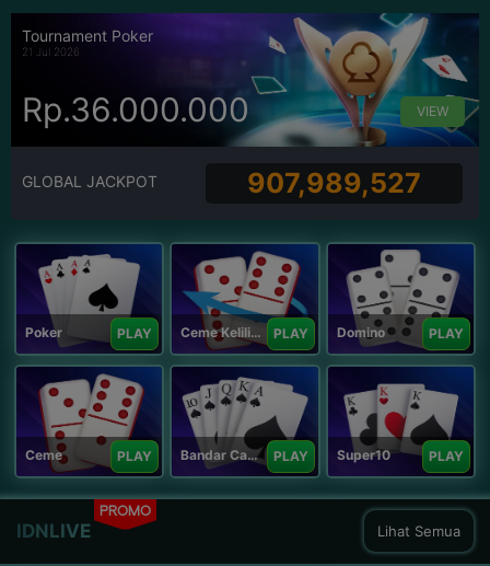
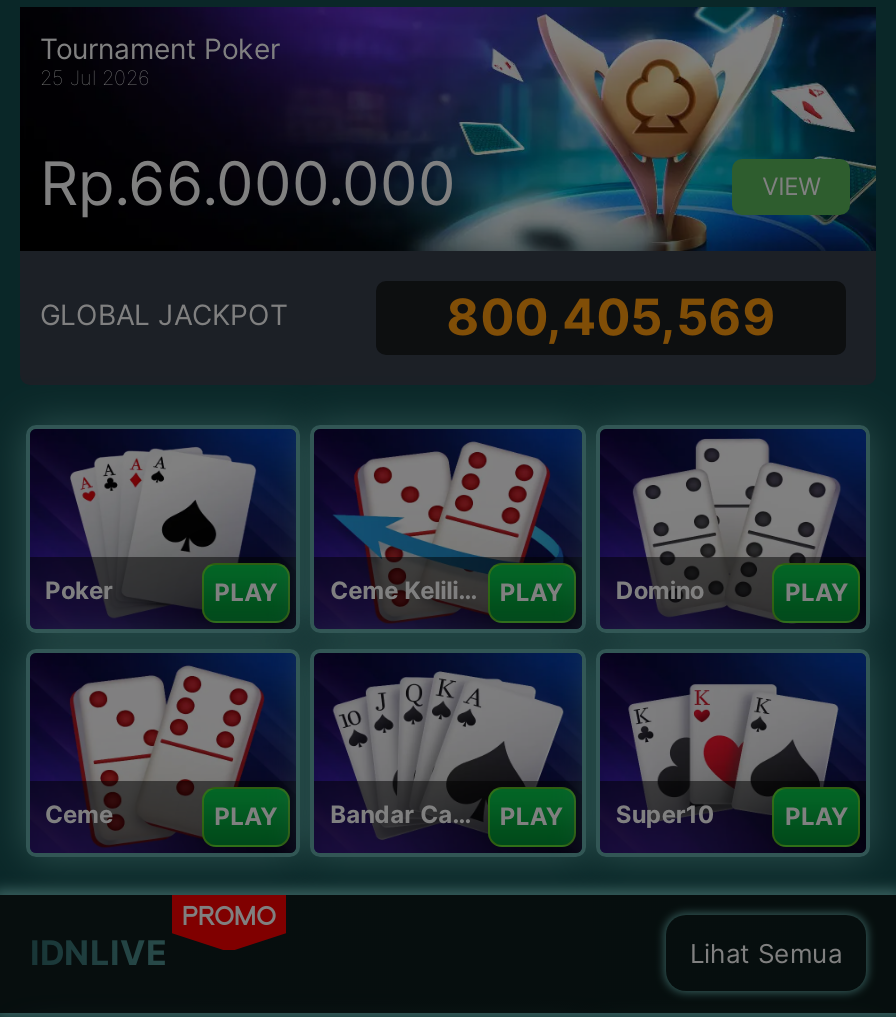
- 21 Jul 2026
+ 25 Jul 2026

- Rp.36.000.000
+ Rp.66.000.000

- 907,989,527
+ 800,405,569
